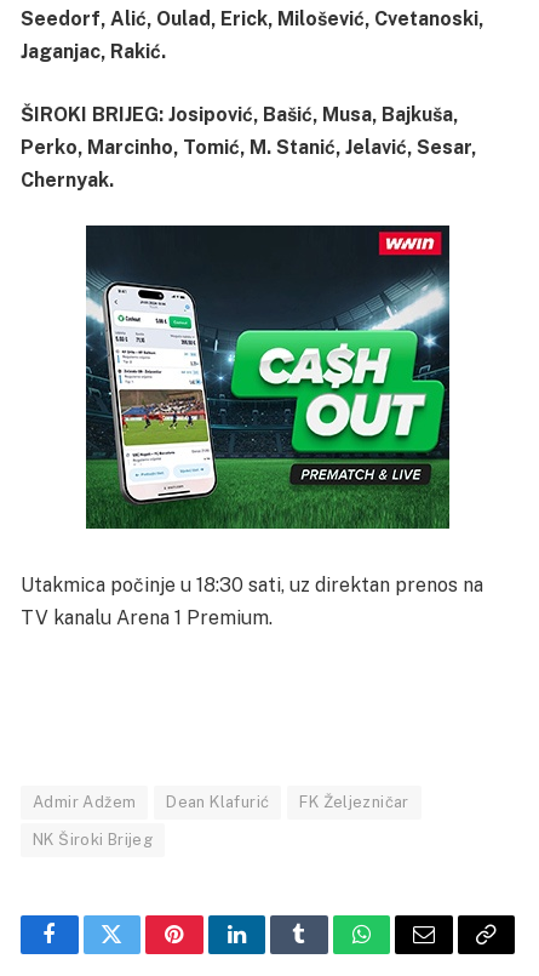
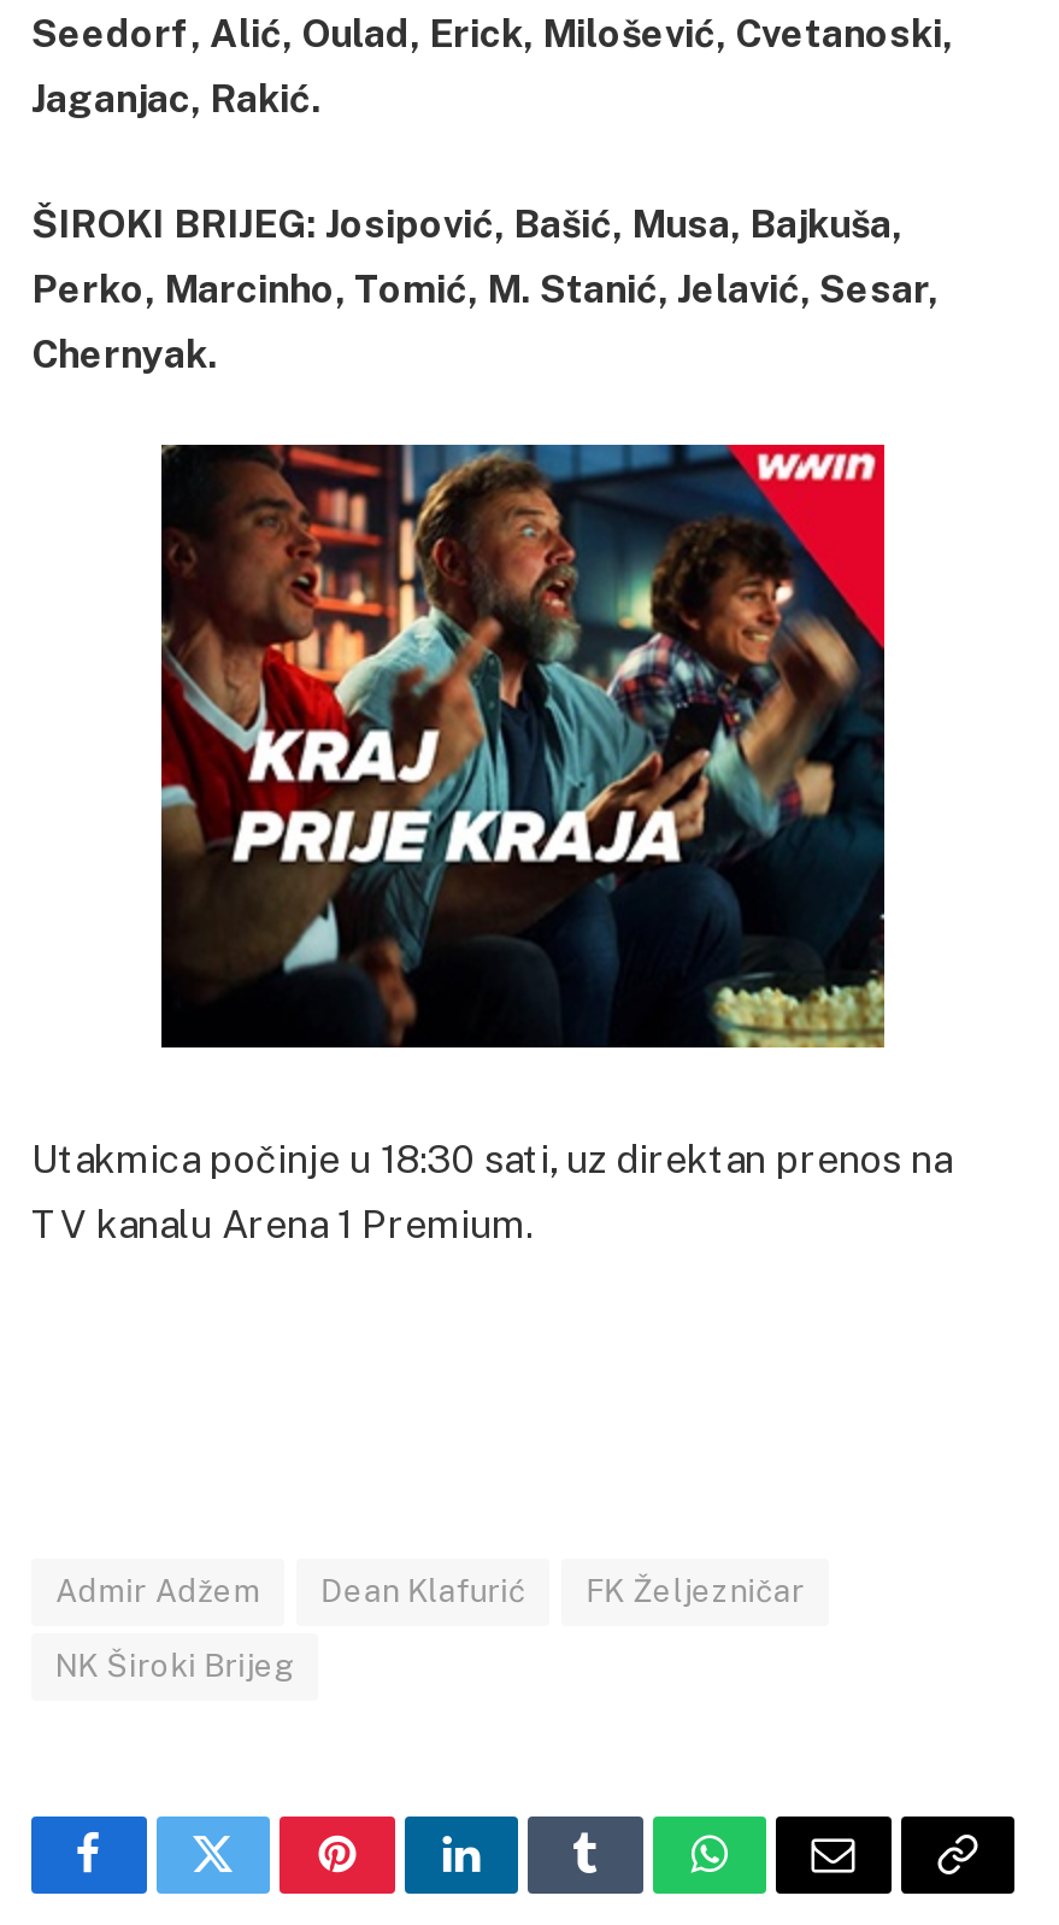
- [image]
+ [image]
